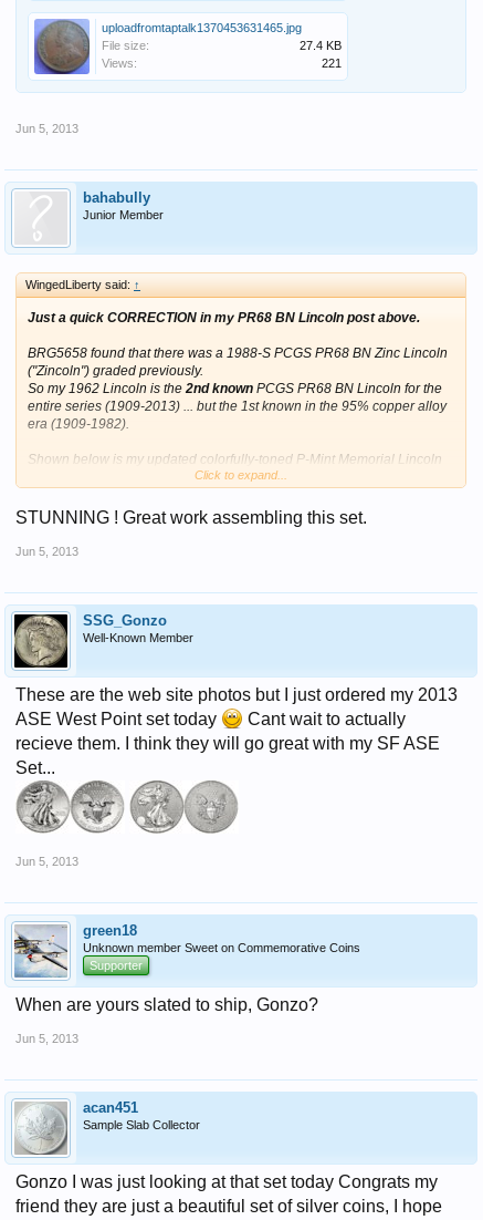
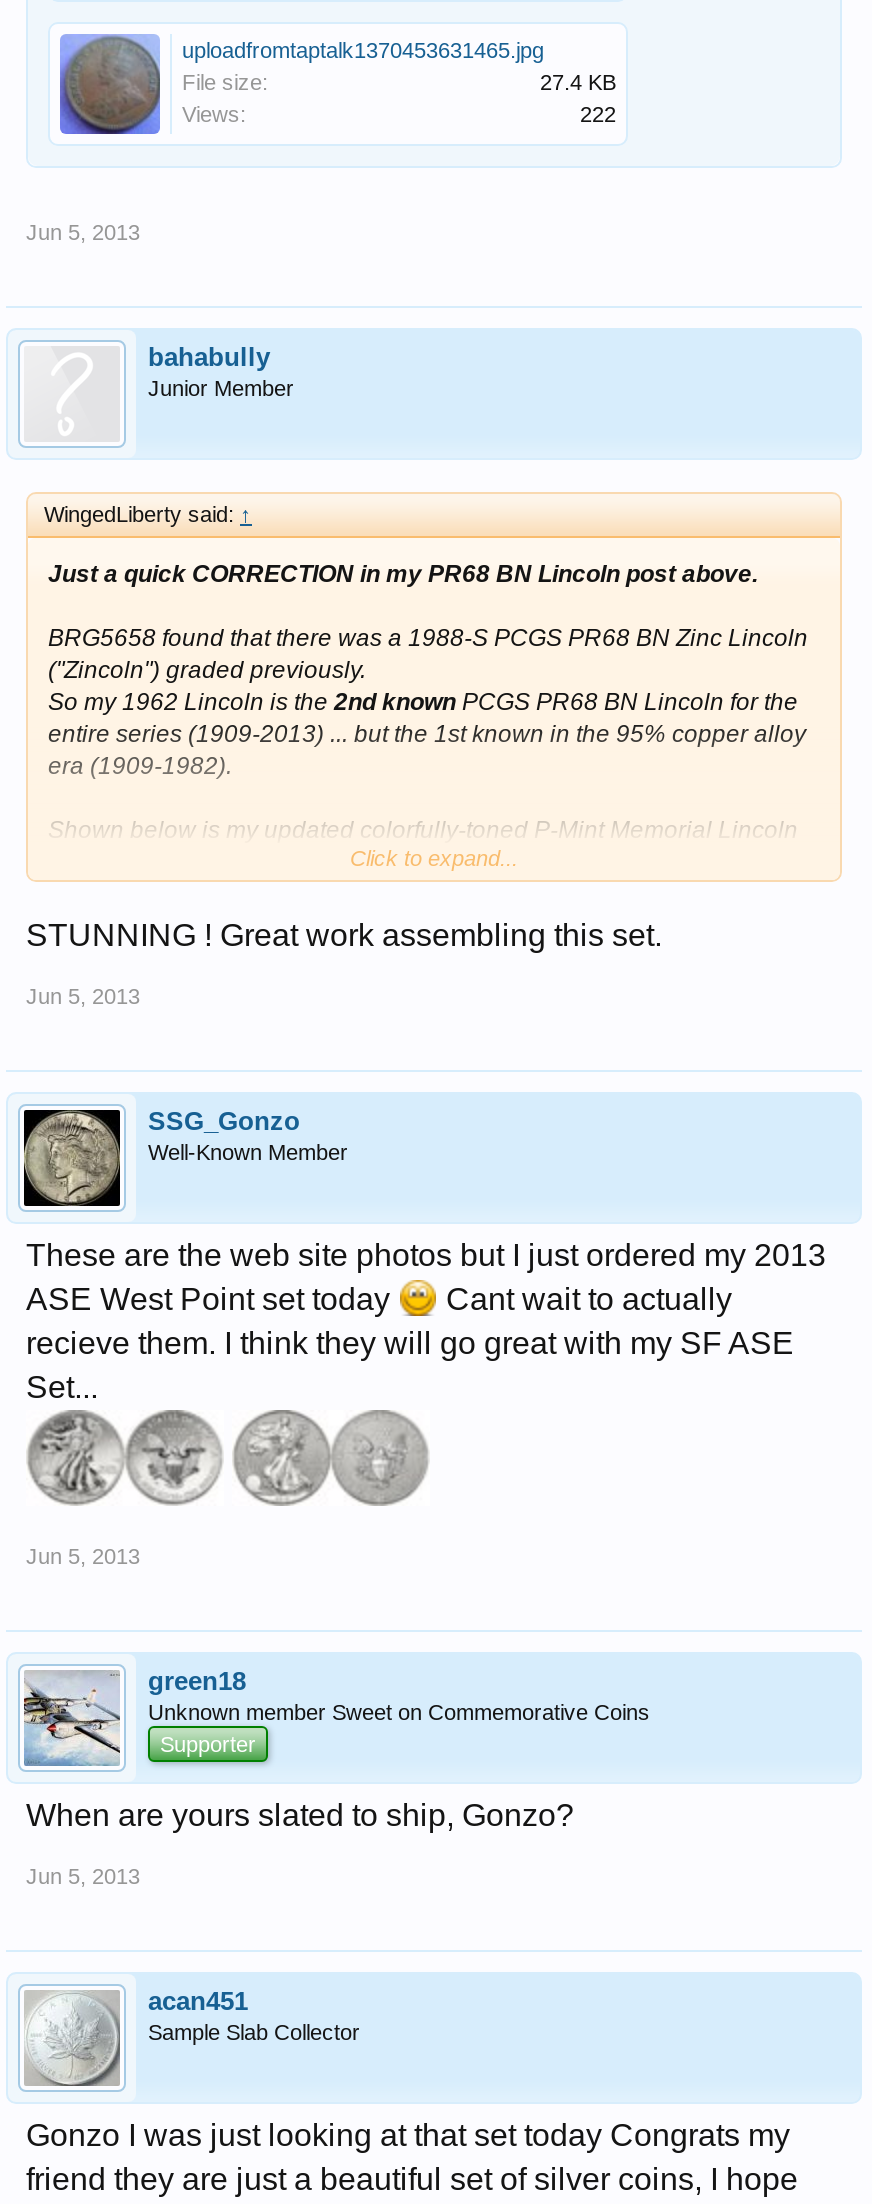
- 221
+ 222
